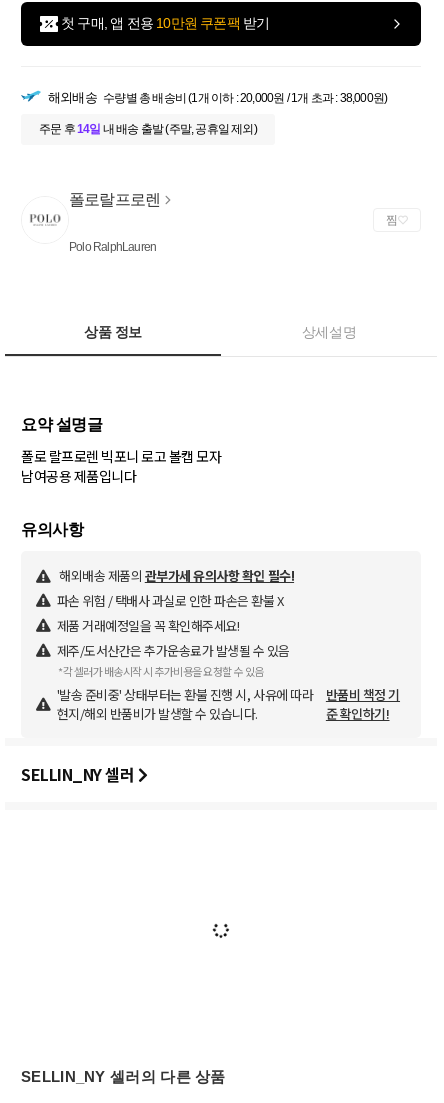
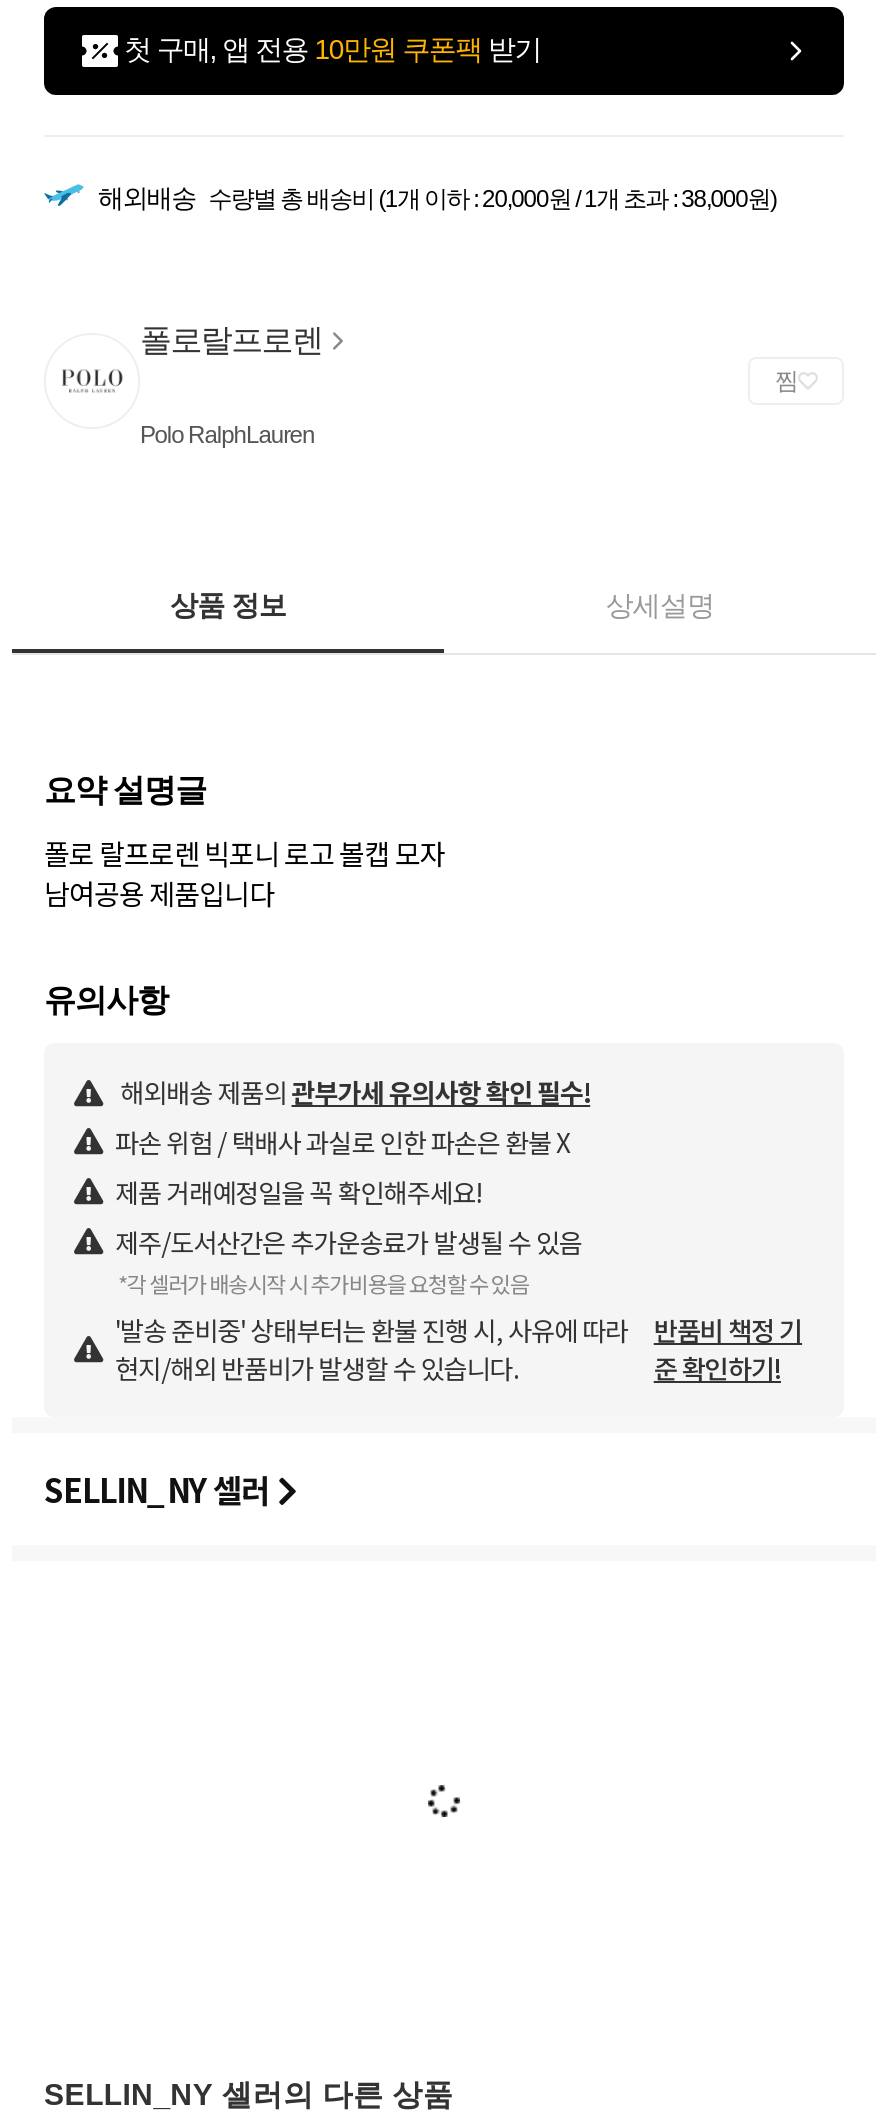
- 주문 후 14일 내 배송 출발 (주말, 공휴일 제외)
